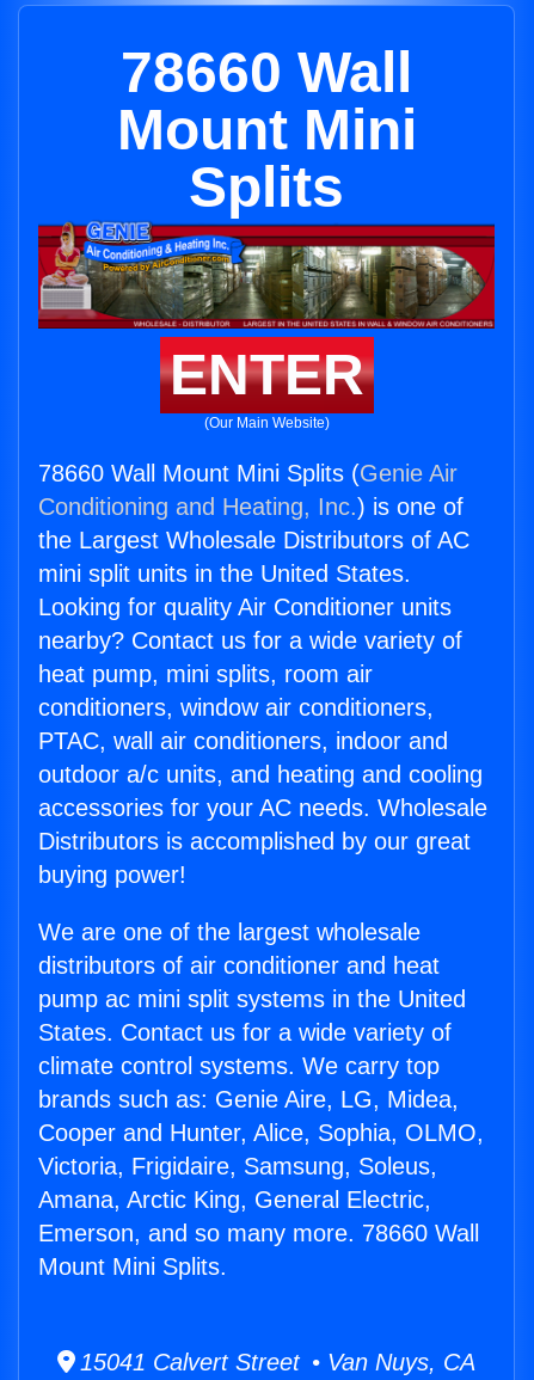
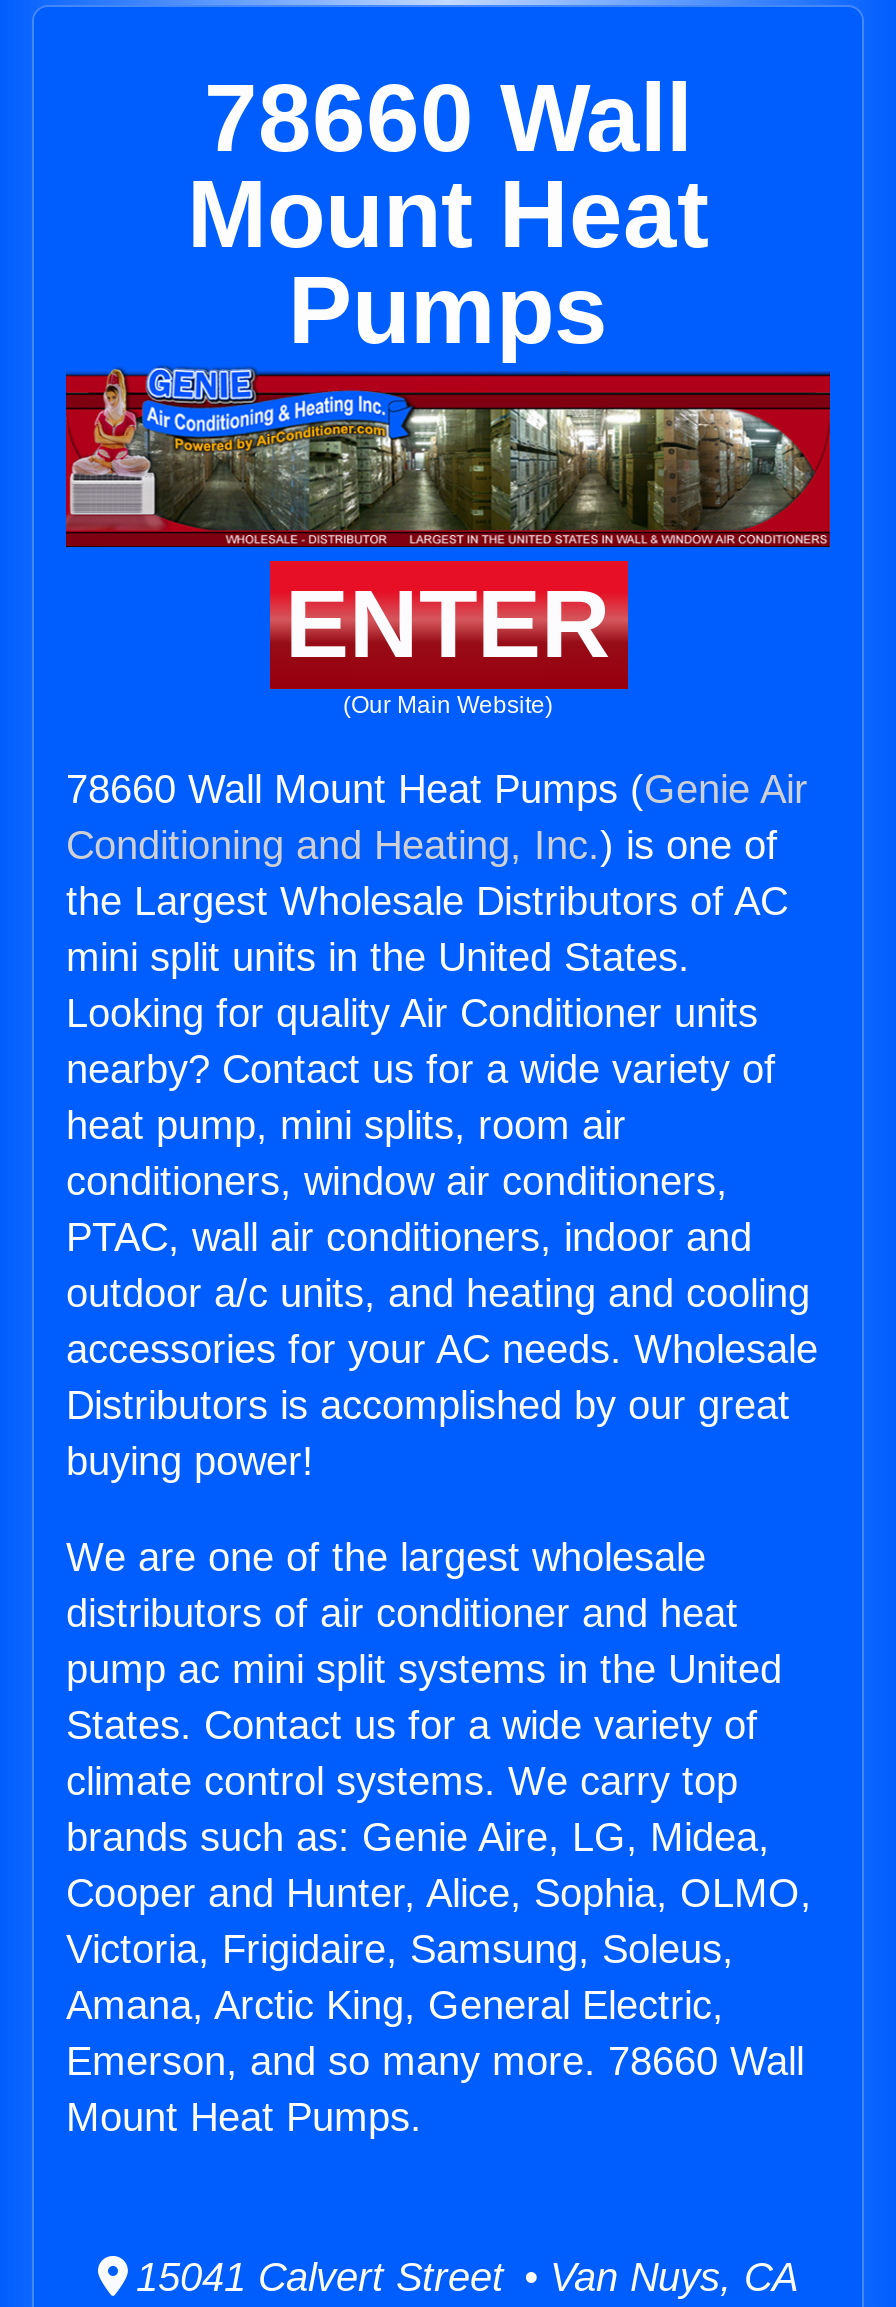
- Mount Mini
- Splits
+ Mount Heat
+ Pumps

- 78660 Wall Mount Mini Splits (Genie Air
+ 78660 Wall Mount Heat Pumps (Genie Air

- Mount Mini Splits.
+ Mount Heat Pumps.
